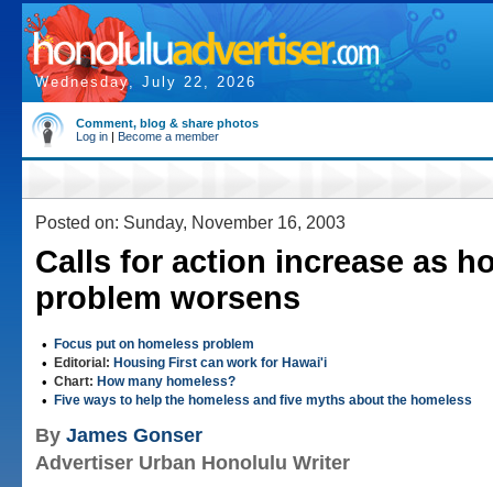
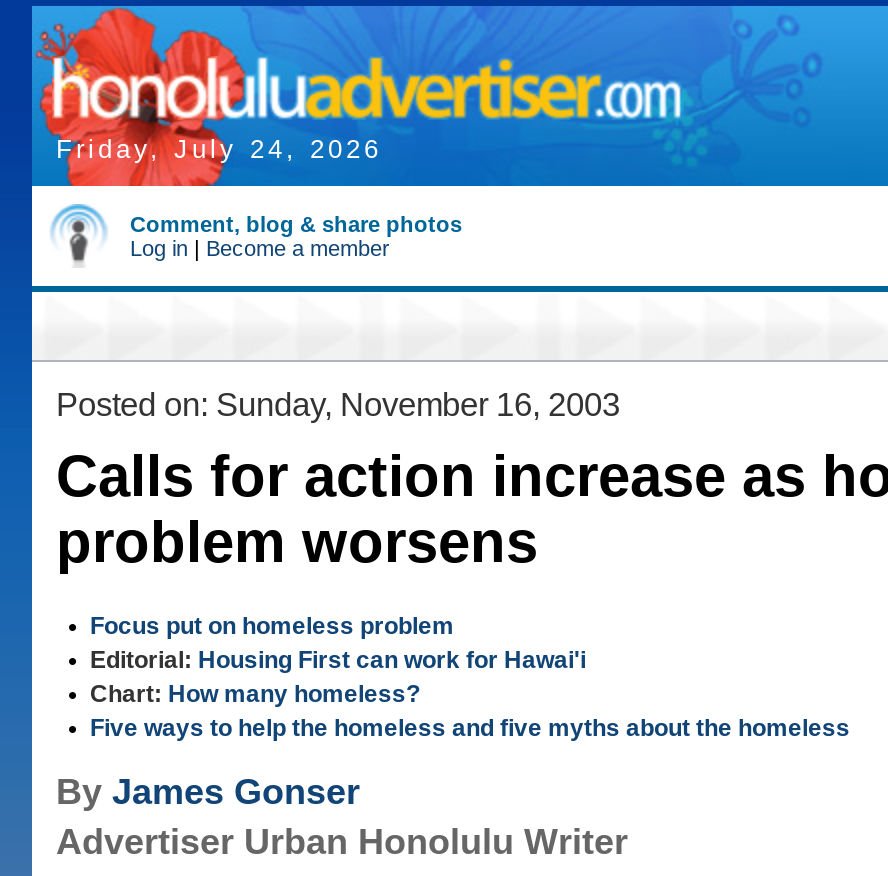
- Wednesday, July 22, 2026
+ Friday, July 24, 2026
